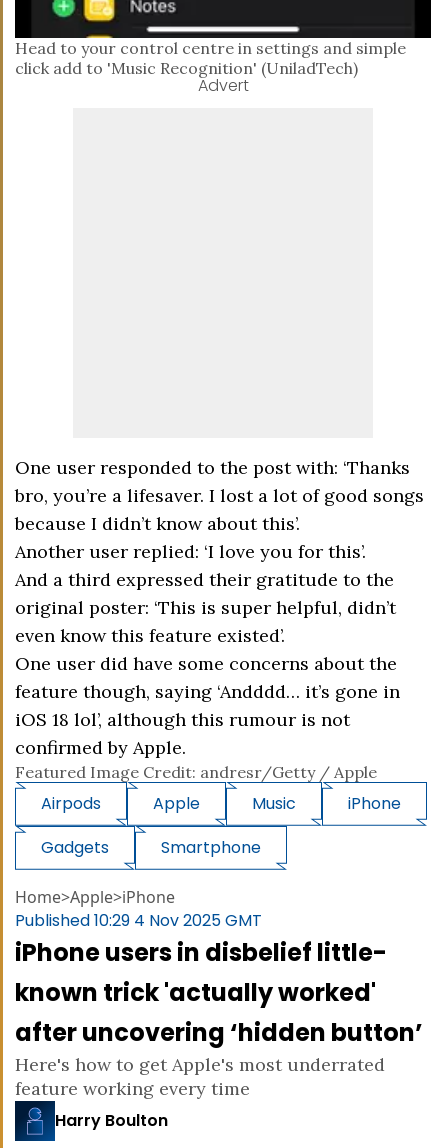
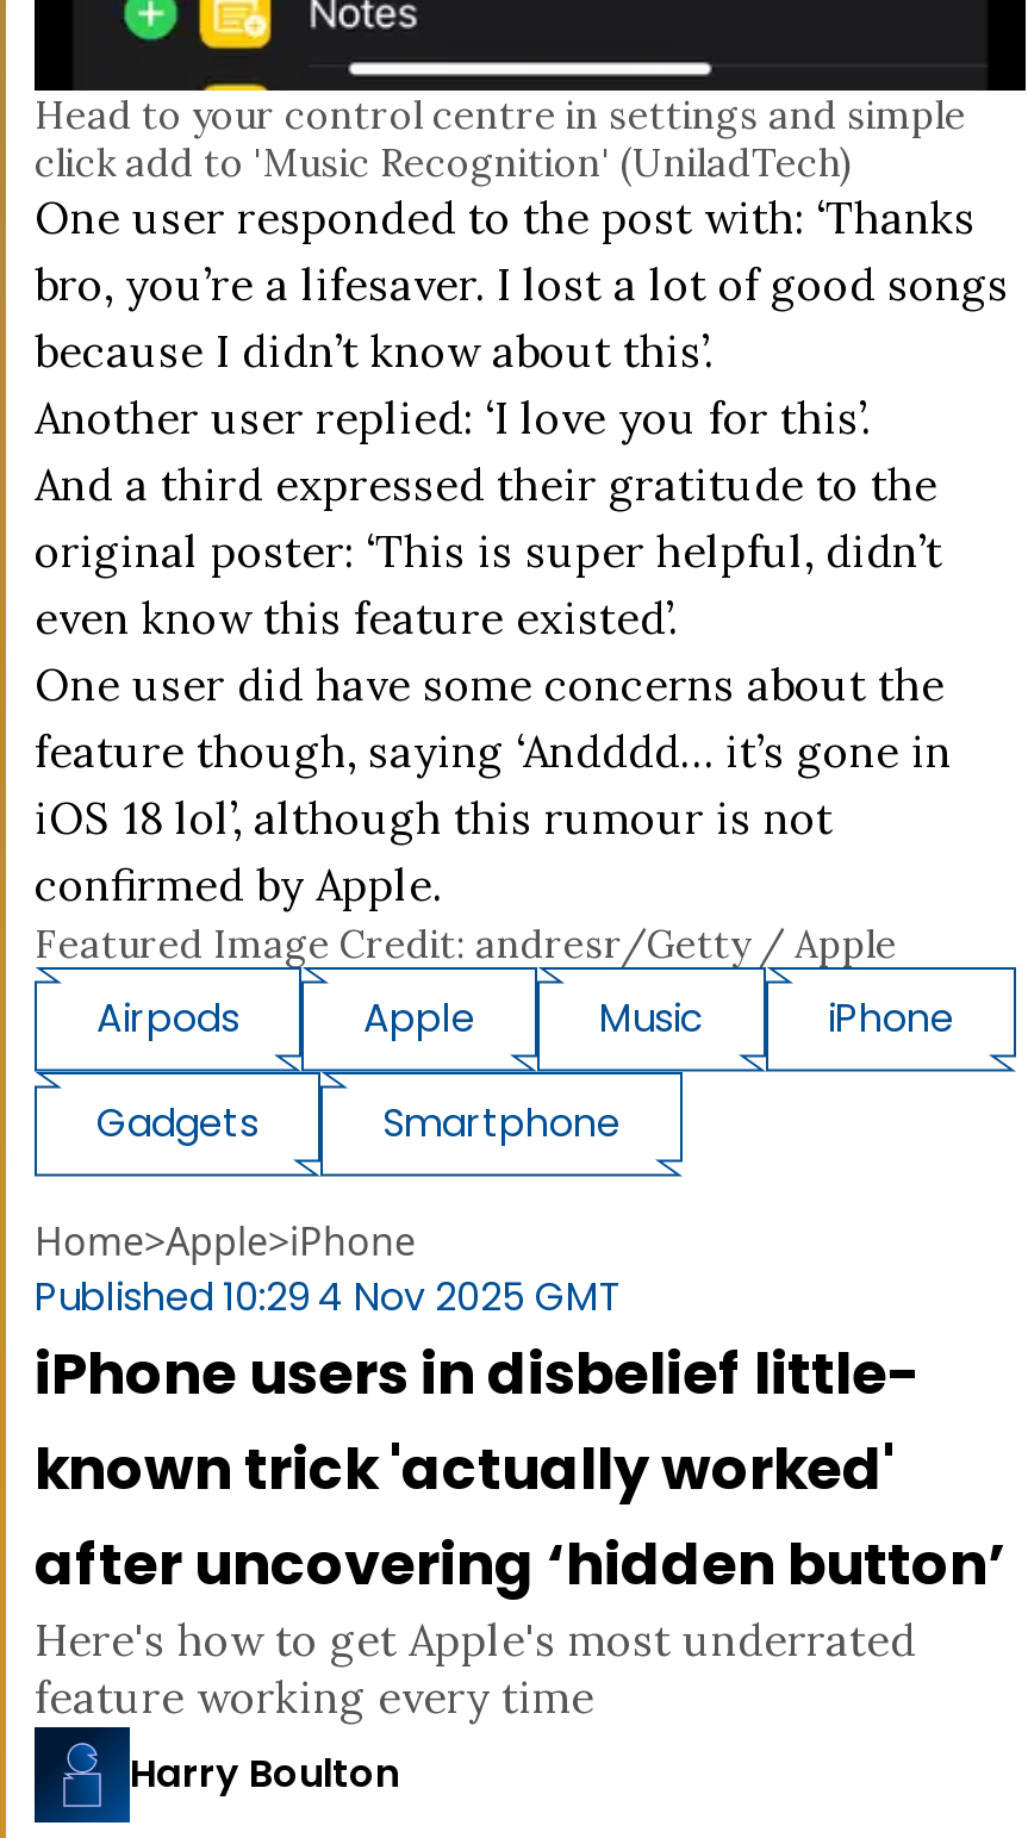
- Advert
